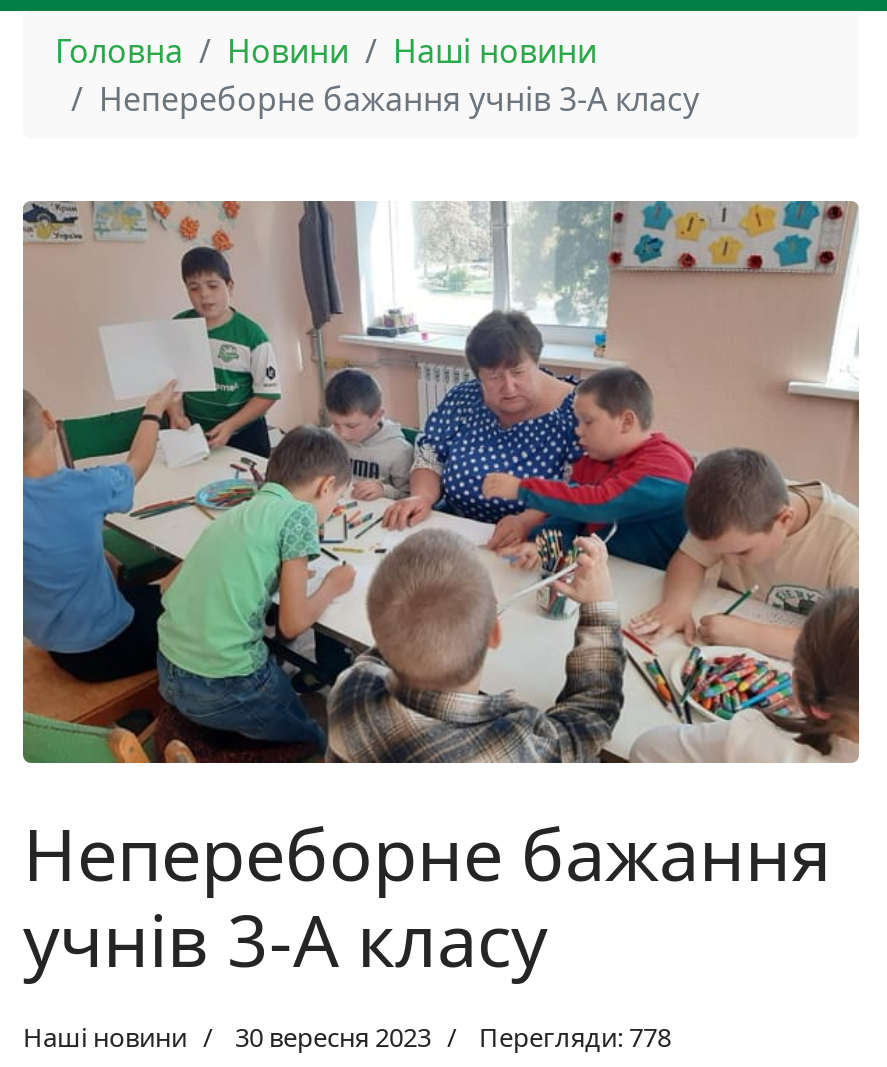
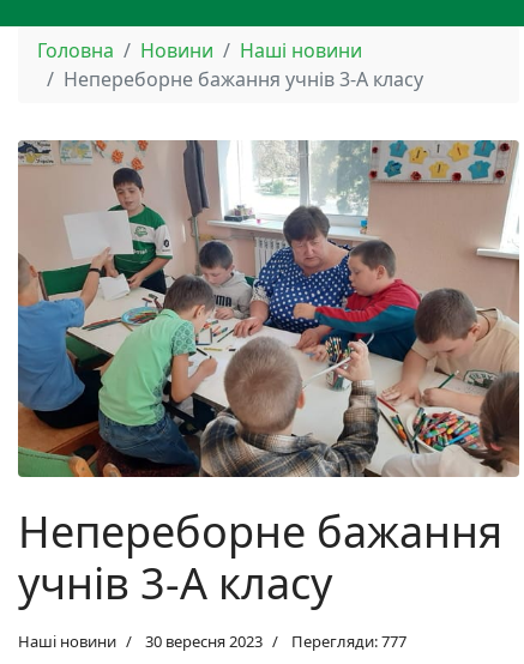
- Наші новини 30 вересня 2023 Перегляди: 778
+ Наші новини 30 вересня 2023 Перегляди: 777
